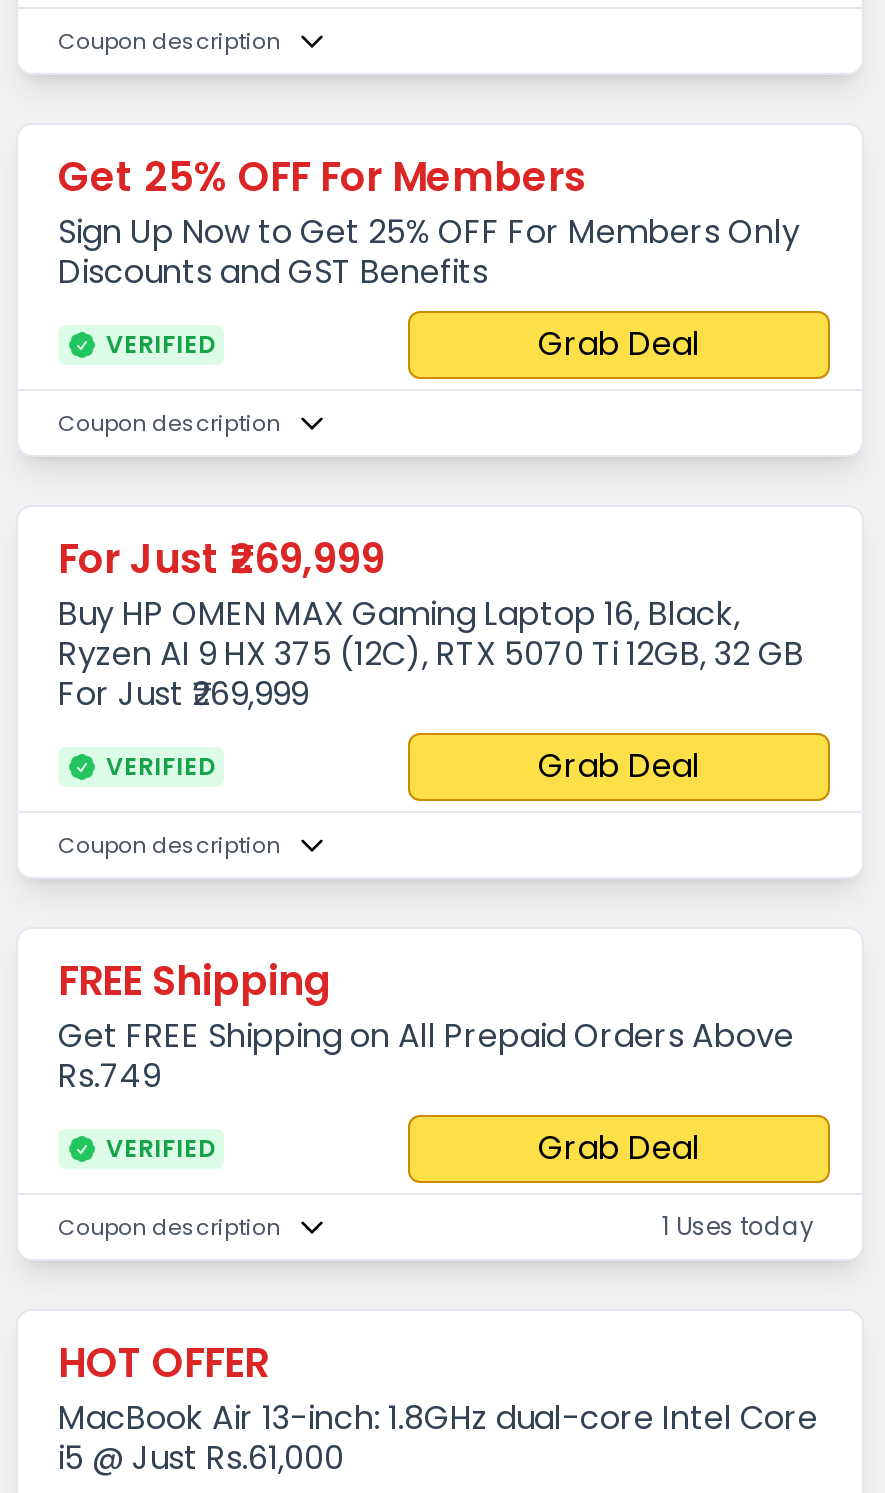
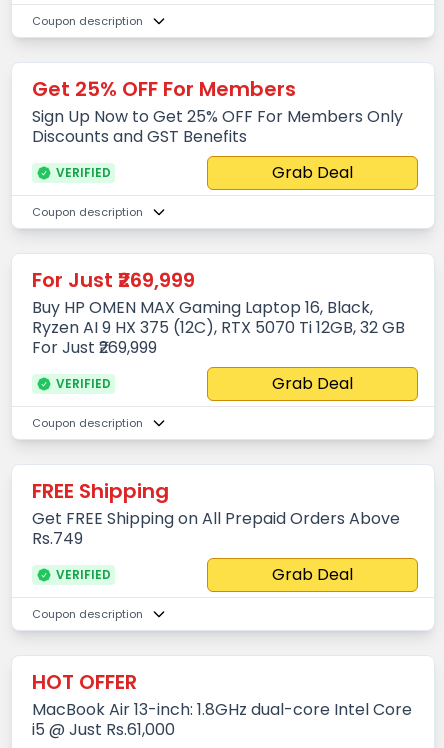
- 1 Uses today
